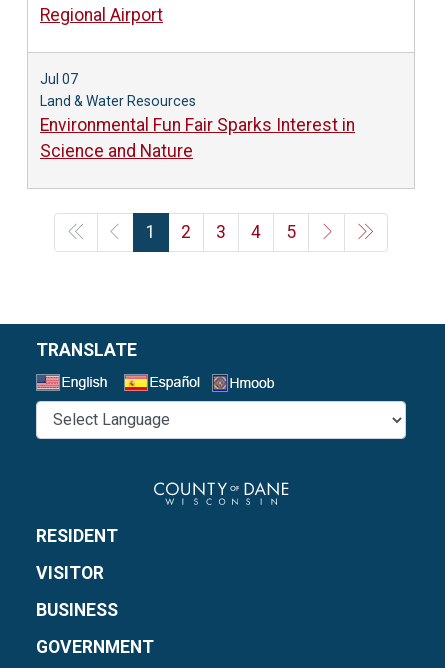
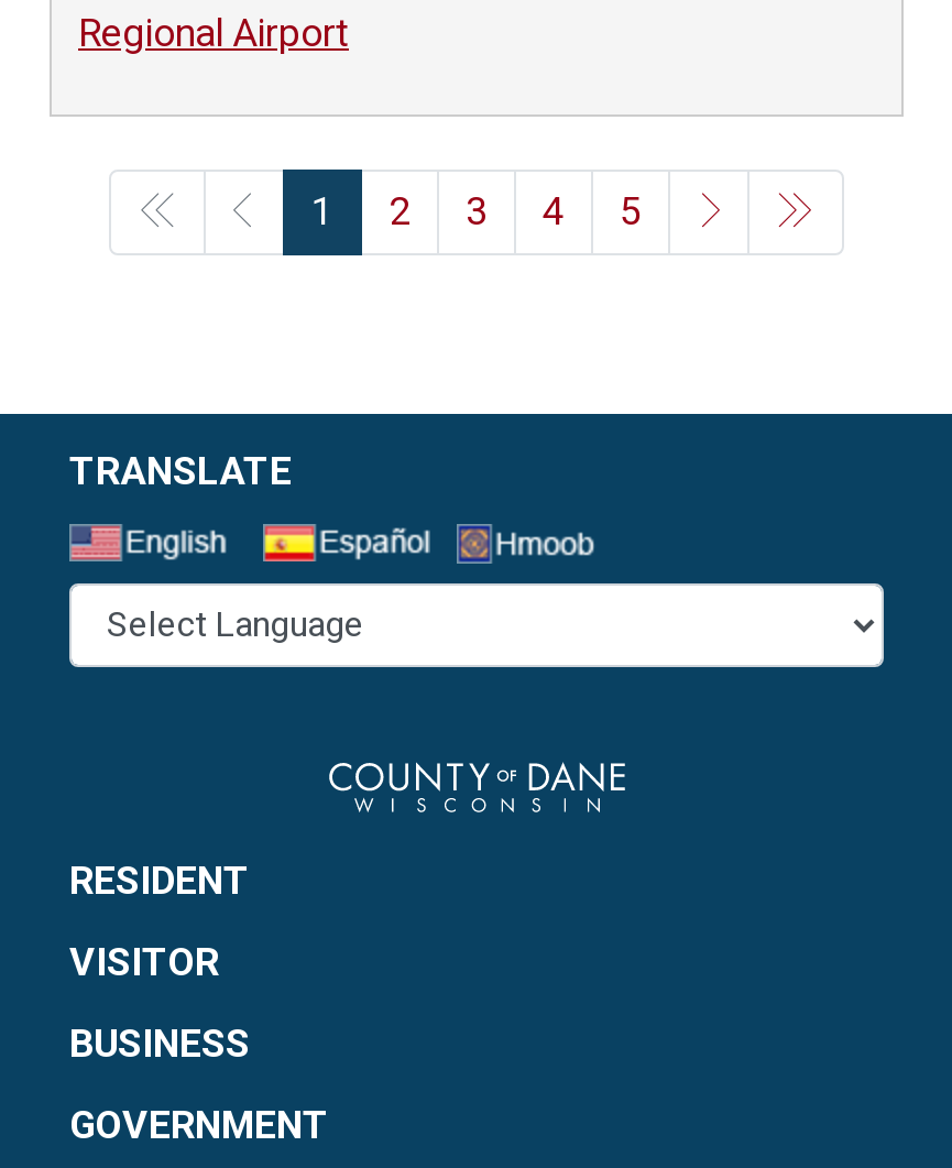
- Jul 07
- Land & Water Resources
- Environmental Fun Fair Sparks Interest in
- Science and Nature
